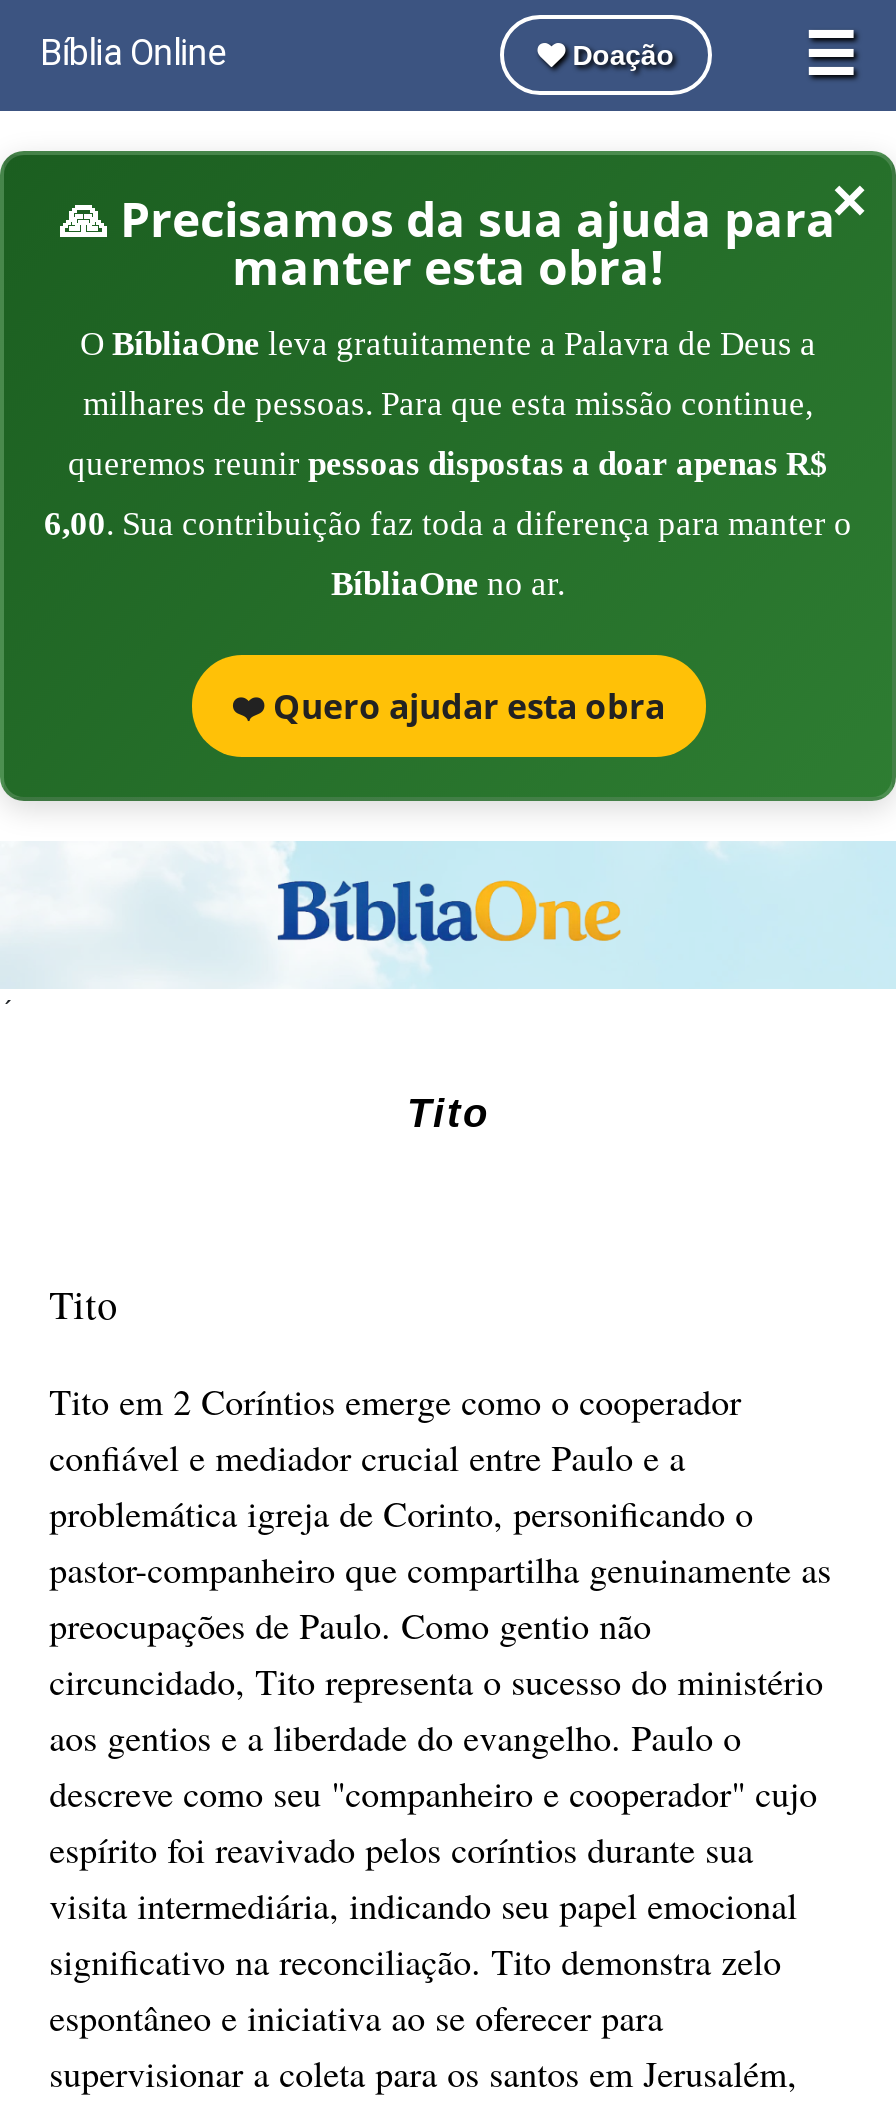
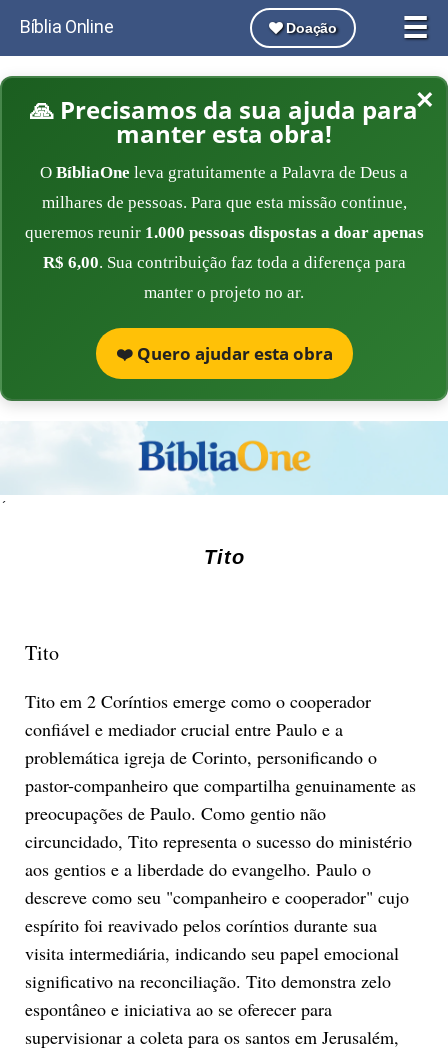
- queremos reunir pessoas dispostas a doar apenas R$
+ queremos reunir 1.000 pessoas dispostas a doar apenas

- 6,00. Sua contribuição faz toda a diferença para manter o
+ R$ 6,00. Sua contribuição faz toda a diferença para

- BíbliaOne no ar.
+ manter o projeto no ar.
